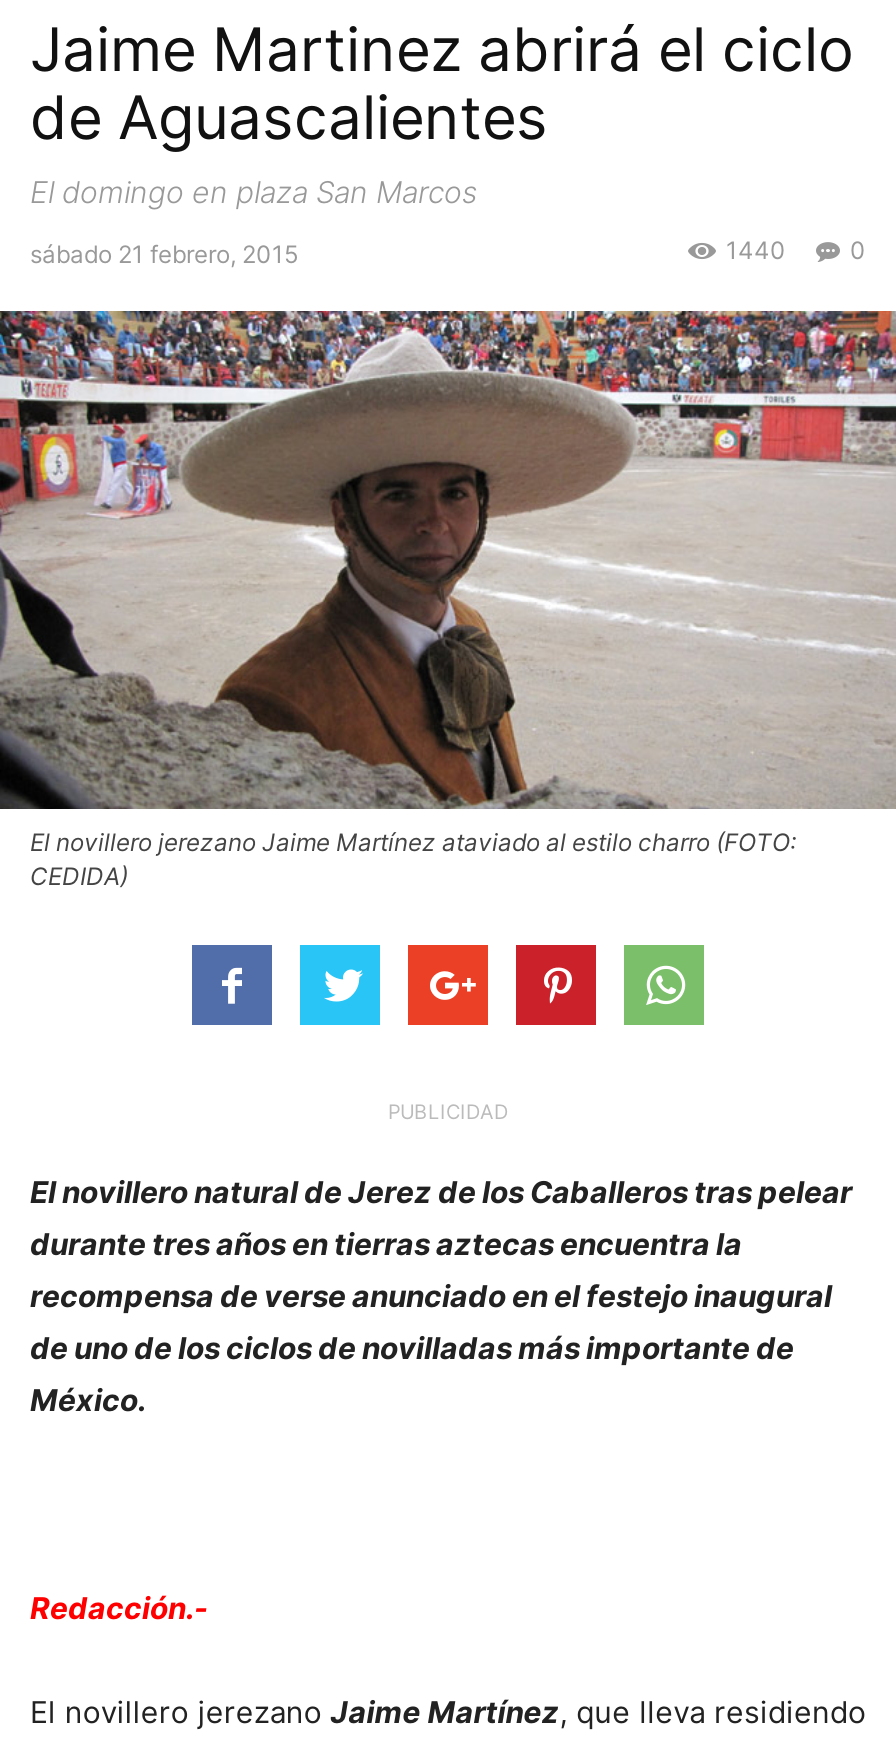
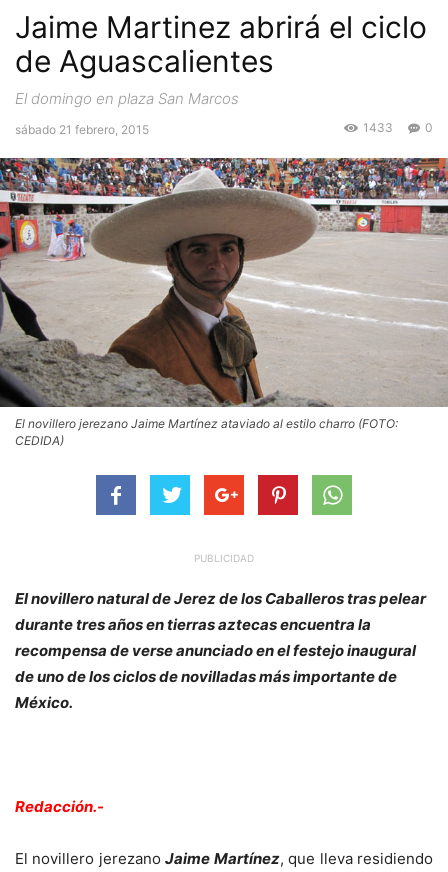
- 1440
+ 1433
